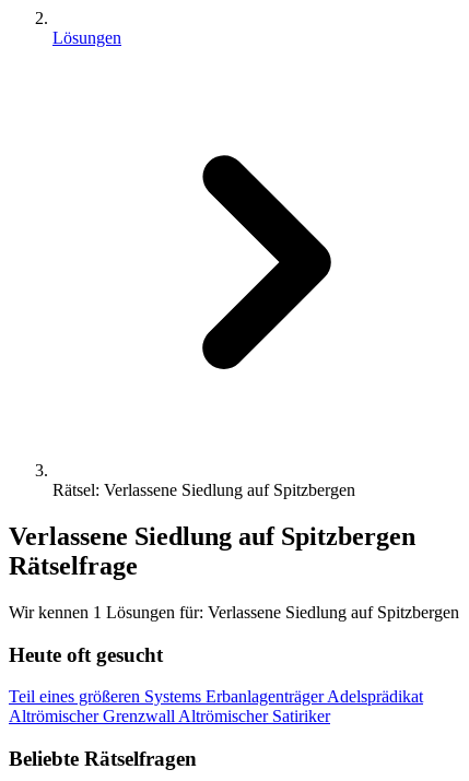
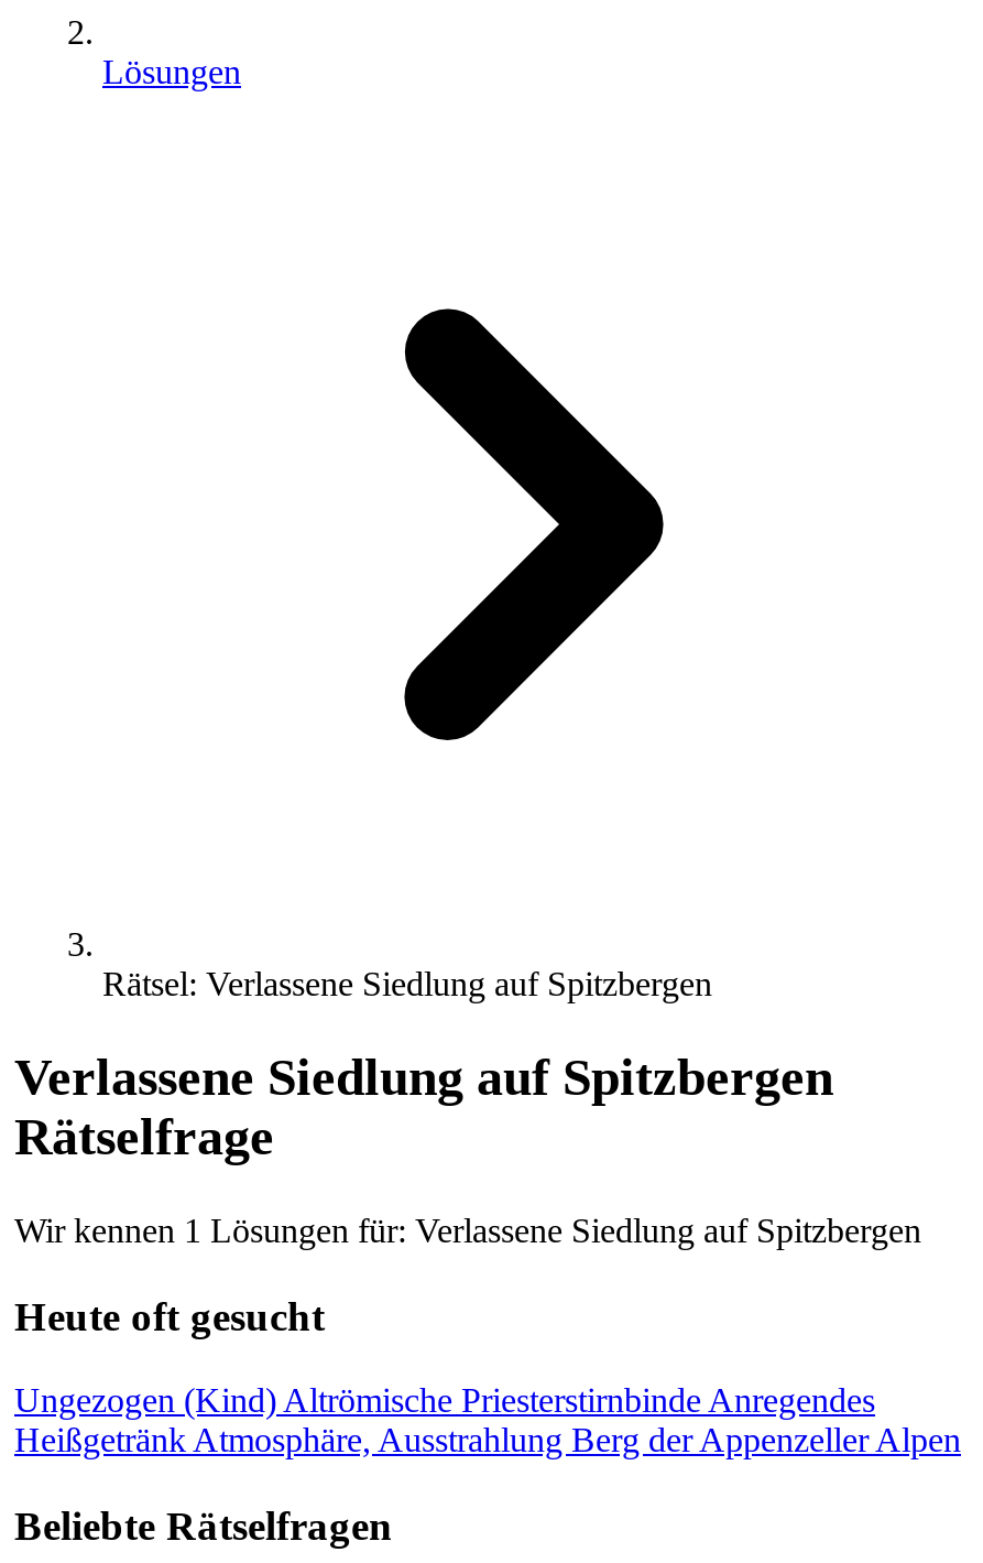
- Teil eines größeren Systems Erbanlagenträger Adelsprädikat
- Altrömischer Grenzwall Altrömischer Satiriker
+ Ungezogen (Kind) Altrömische Priesterstirnbinde Anregendes
+ Heißgetränk Atmosphäre, Ausstrahlung Berg der Appenzeller Alpen
